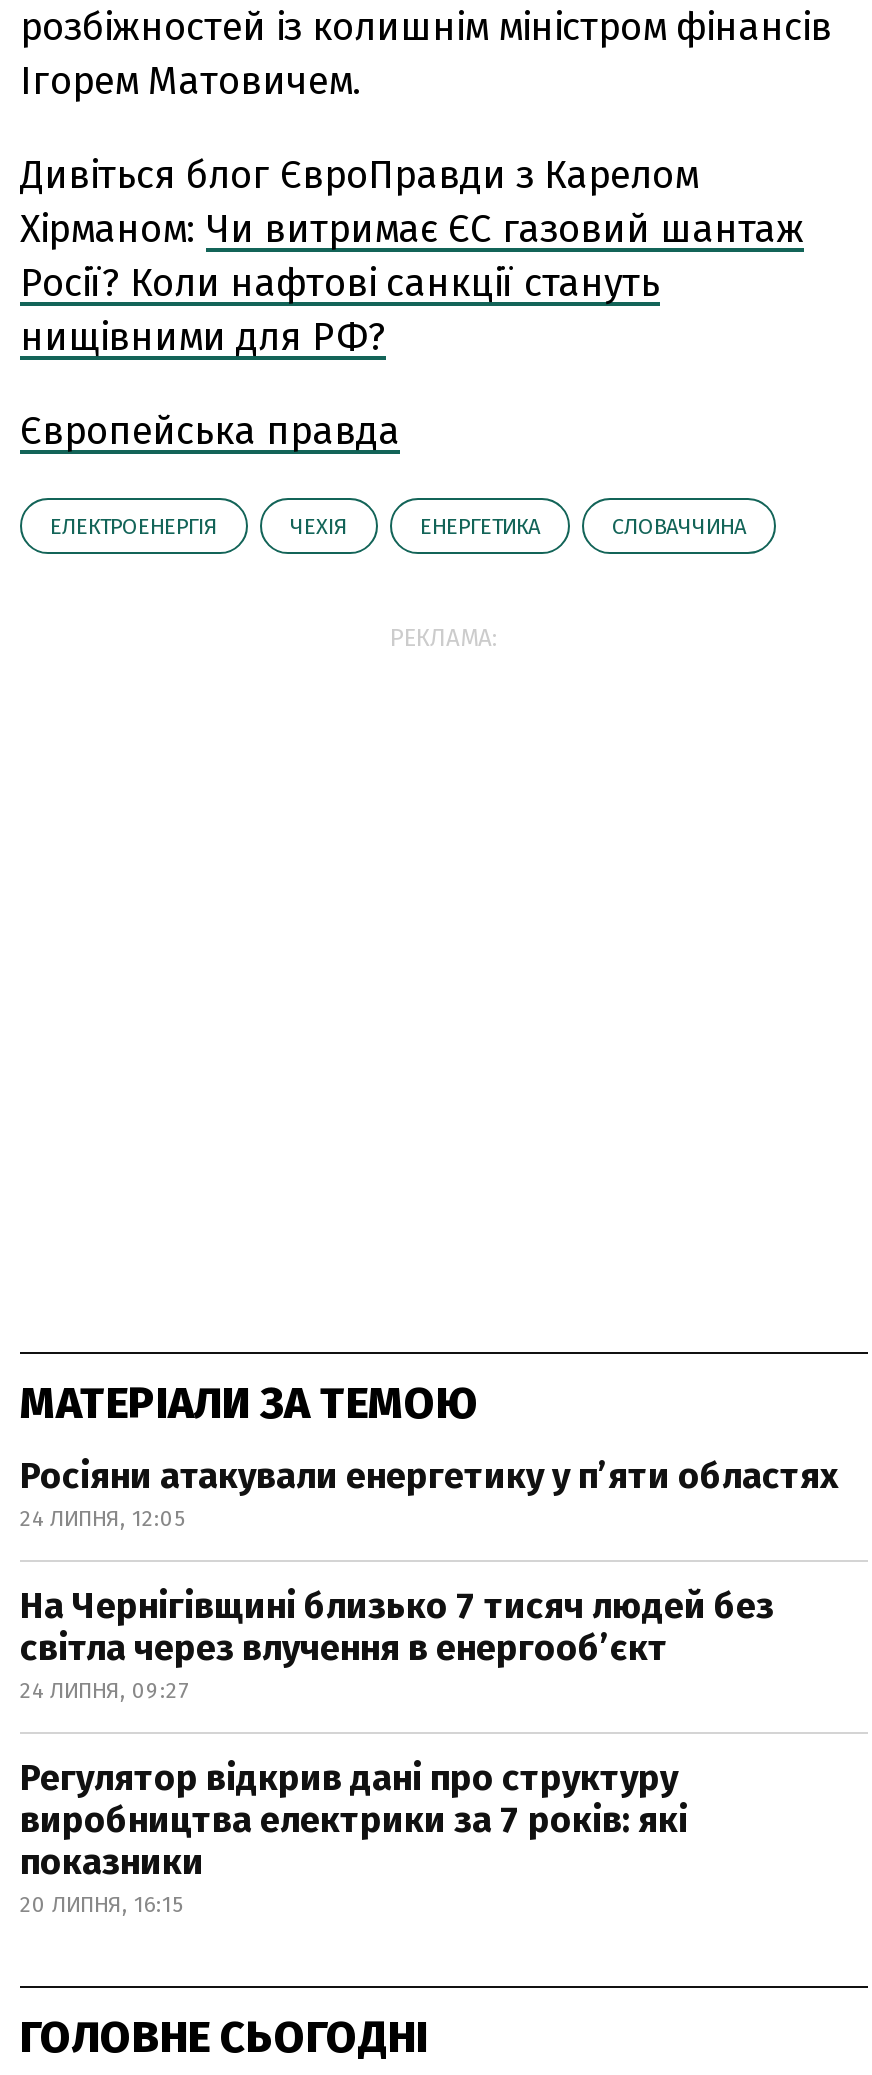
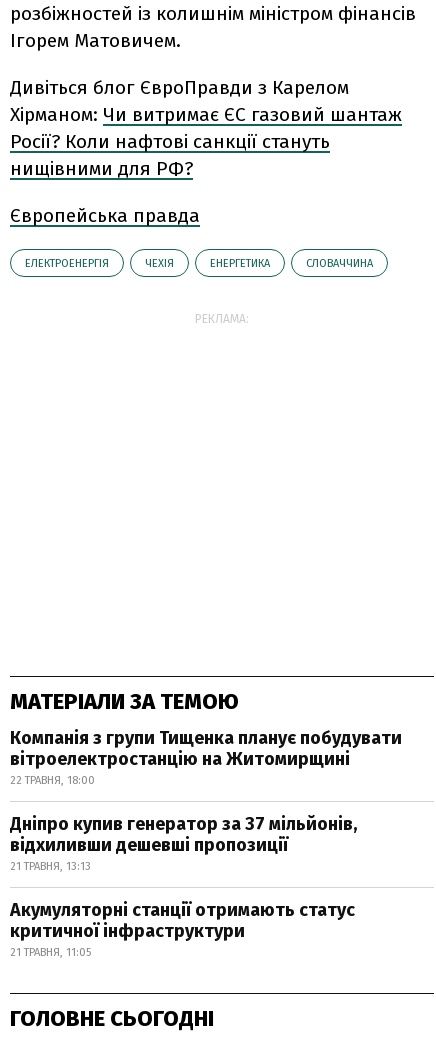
- Росіяни атакували енергетику у пʼяти областях
- 24 ЛИПНЯ, 12:05
+ Компанія з групи Тищенка планує побудувати
+ вітроелектростанцію на Житомирщині
+ 22 ТРАВНЯ, 18:00

- На Чернігівщині близько 7 тисяч людей без
- світла через влучення в енергообʼєкт
- 24 ЛИПНЯ, 09:27
+ Дніпро купив генератор за 37 мільйонів,
+ відхиливши дешевші пропозиції
+ 21 ТРАВНЯ, 13:13

- Регулятор відкрив дані про структуру
- виробництва електрики за 7 років: які
- показники
- 20 ЛИПНЯ, 16:15
+ Акумуляторні станції отримають статус
+ критичної інфраструктури
+ 21 ТРАВНЯ, 11:05
